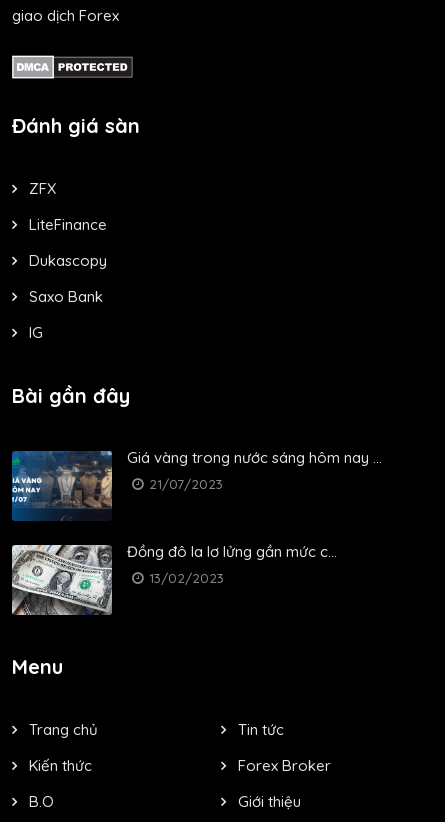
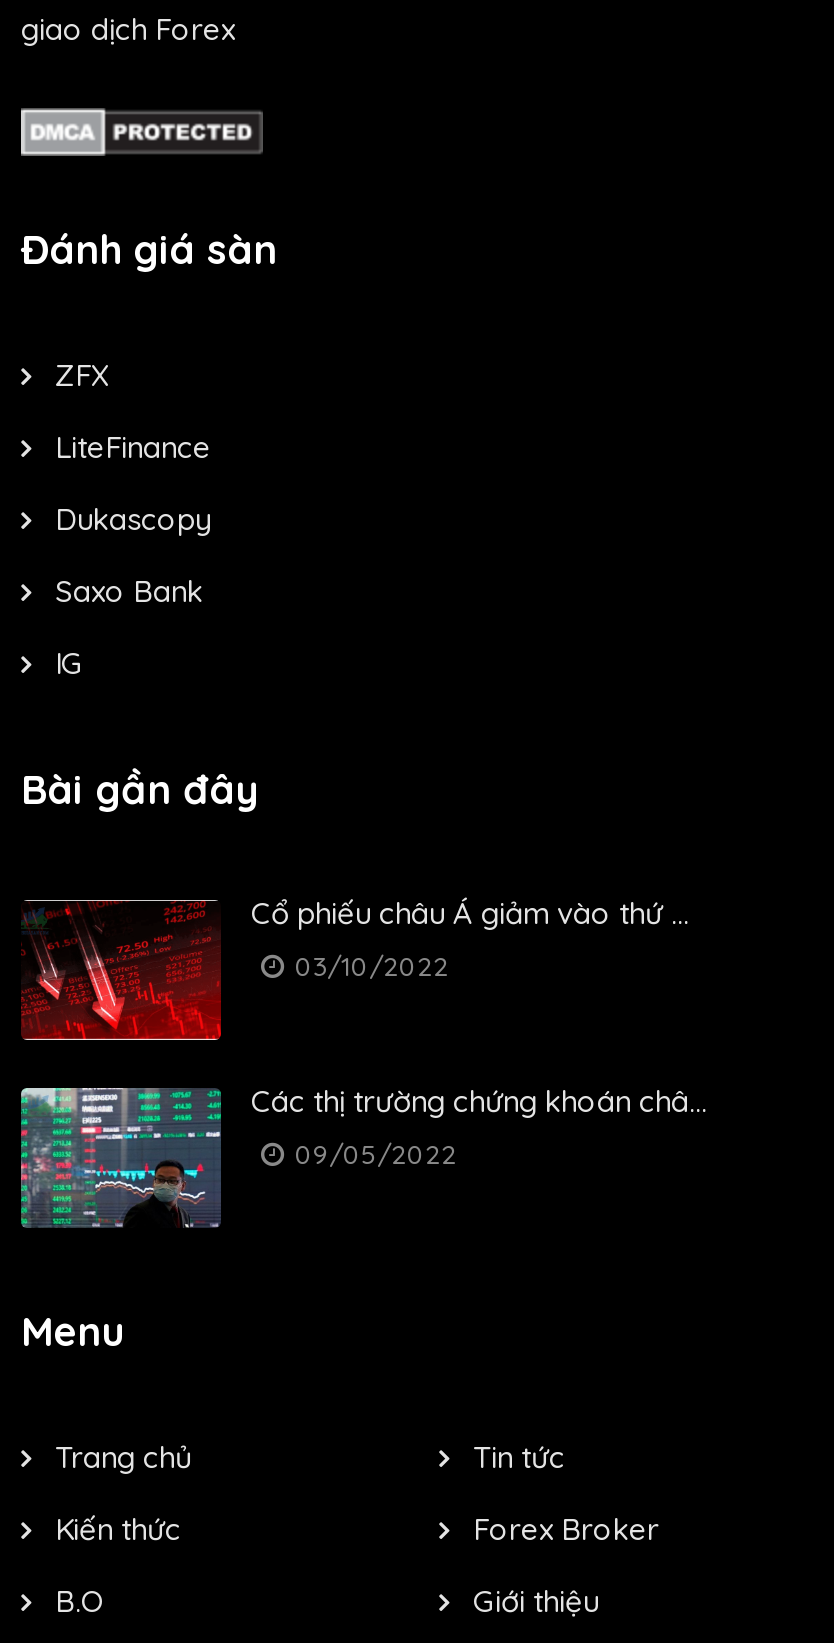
- [image]
- Giá vàng trong nước sáng hôm nay ...
- 21/07/2023
+ [image]
+ Cổ phiếu châu Á giảm vào thứ ...
+ 03/10/2022

- [image]
- Đồng đô la lơ lửng gần mức c...
- 13/02/2023
+ [image]
+ Các thị trường chứng khoán châ...
+ 09/05/2022
